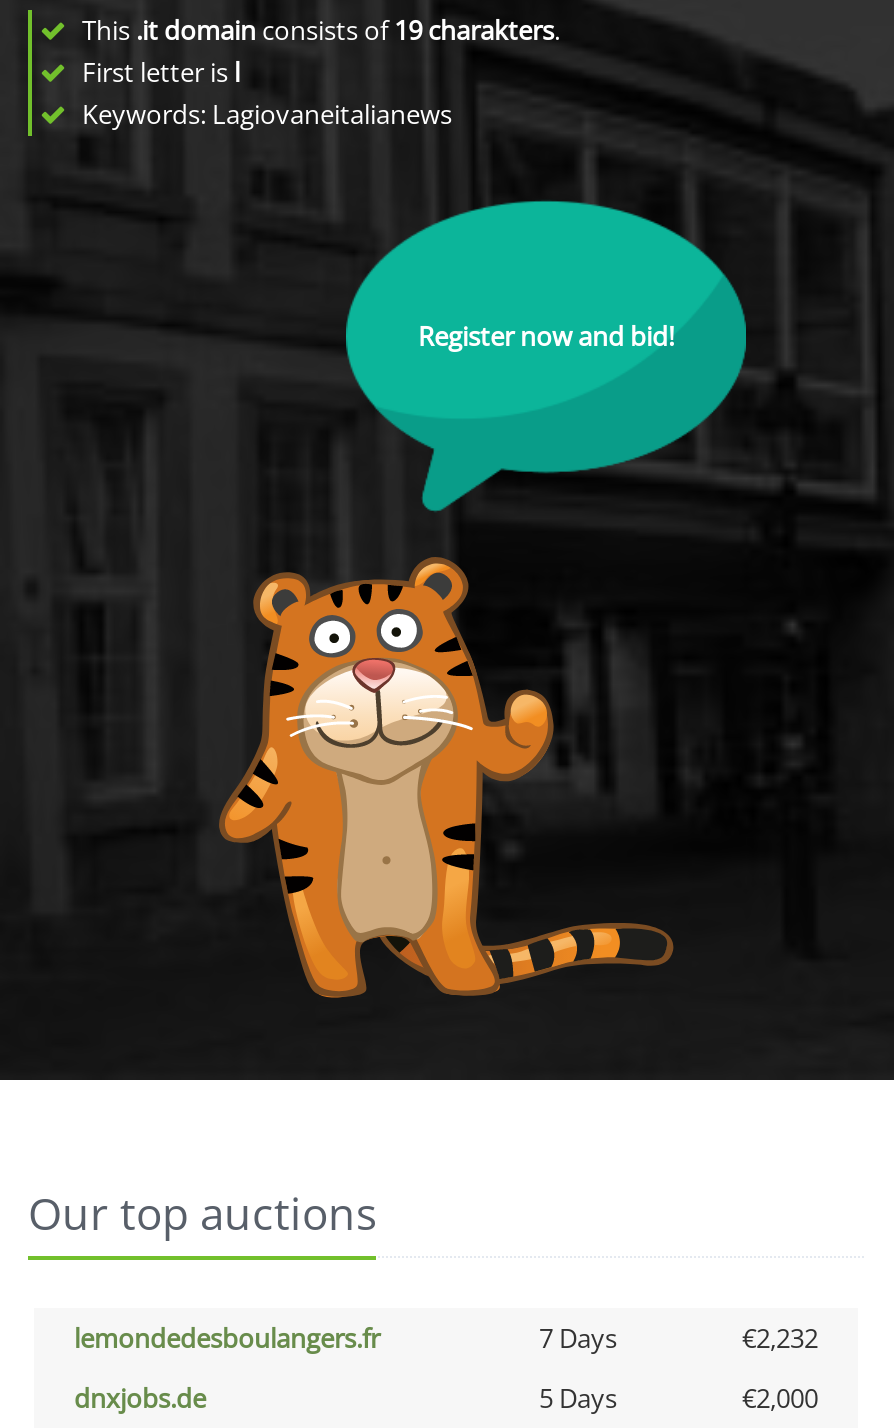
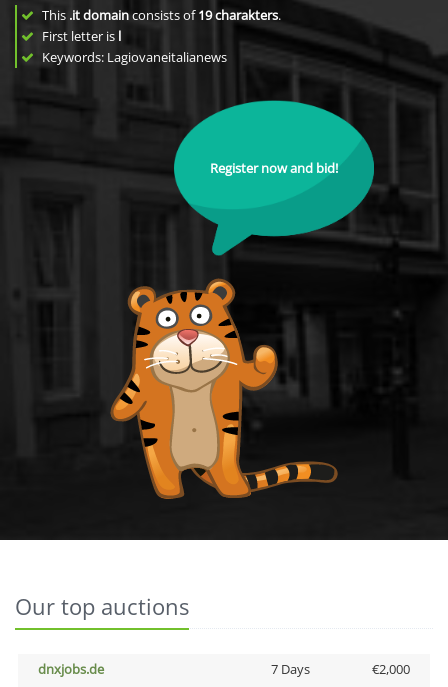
- lemondedesboulangers.fr
- 7 Days
- €2,232

- 5 Days
+ 7 Days
